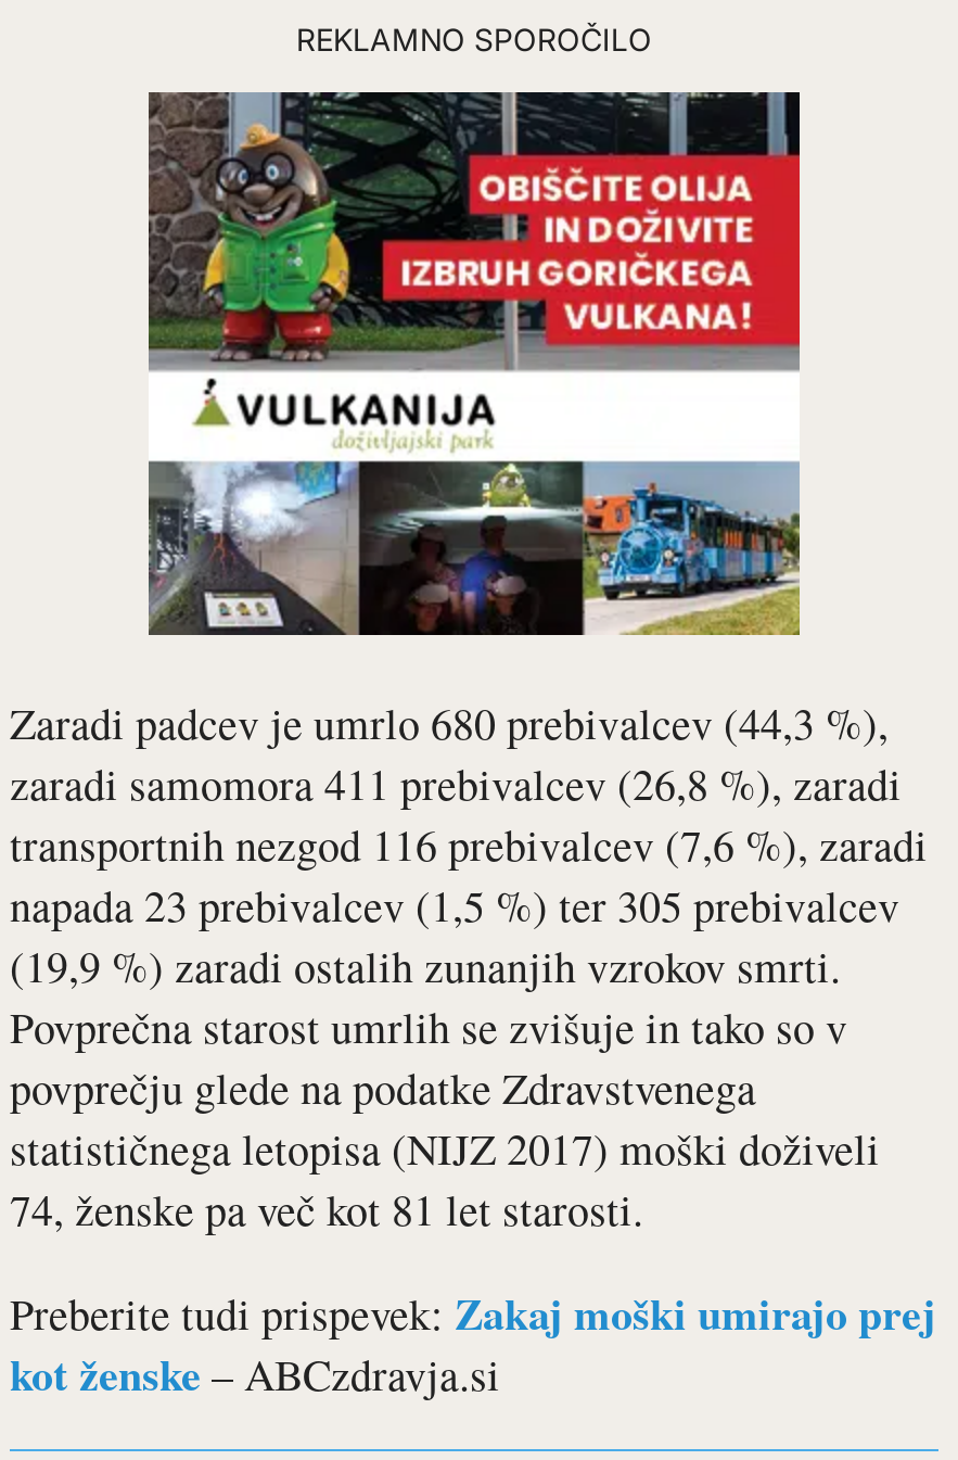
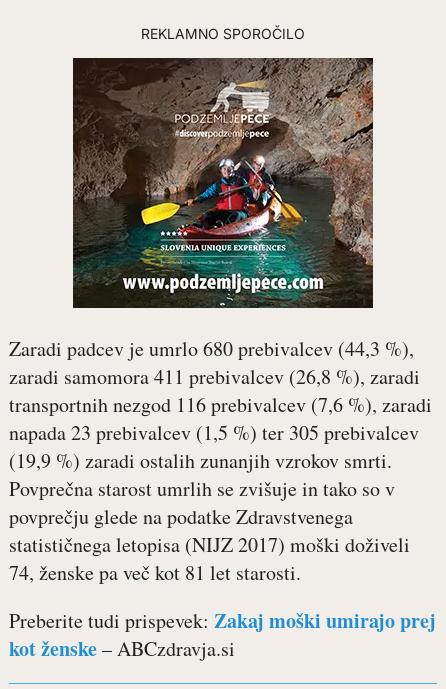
- [image]
+ [image]
